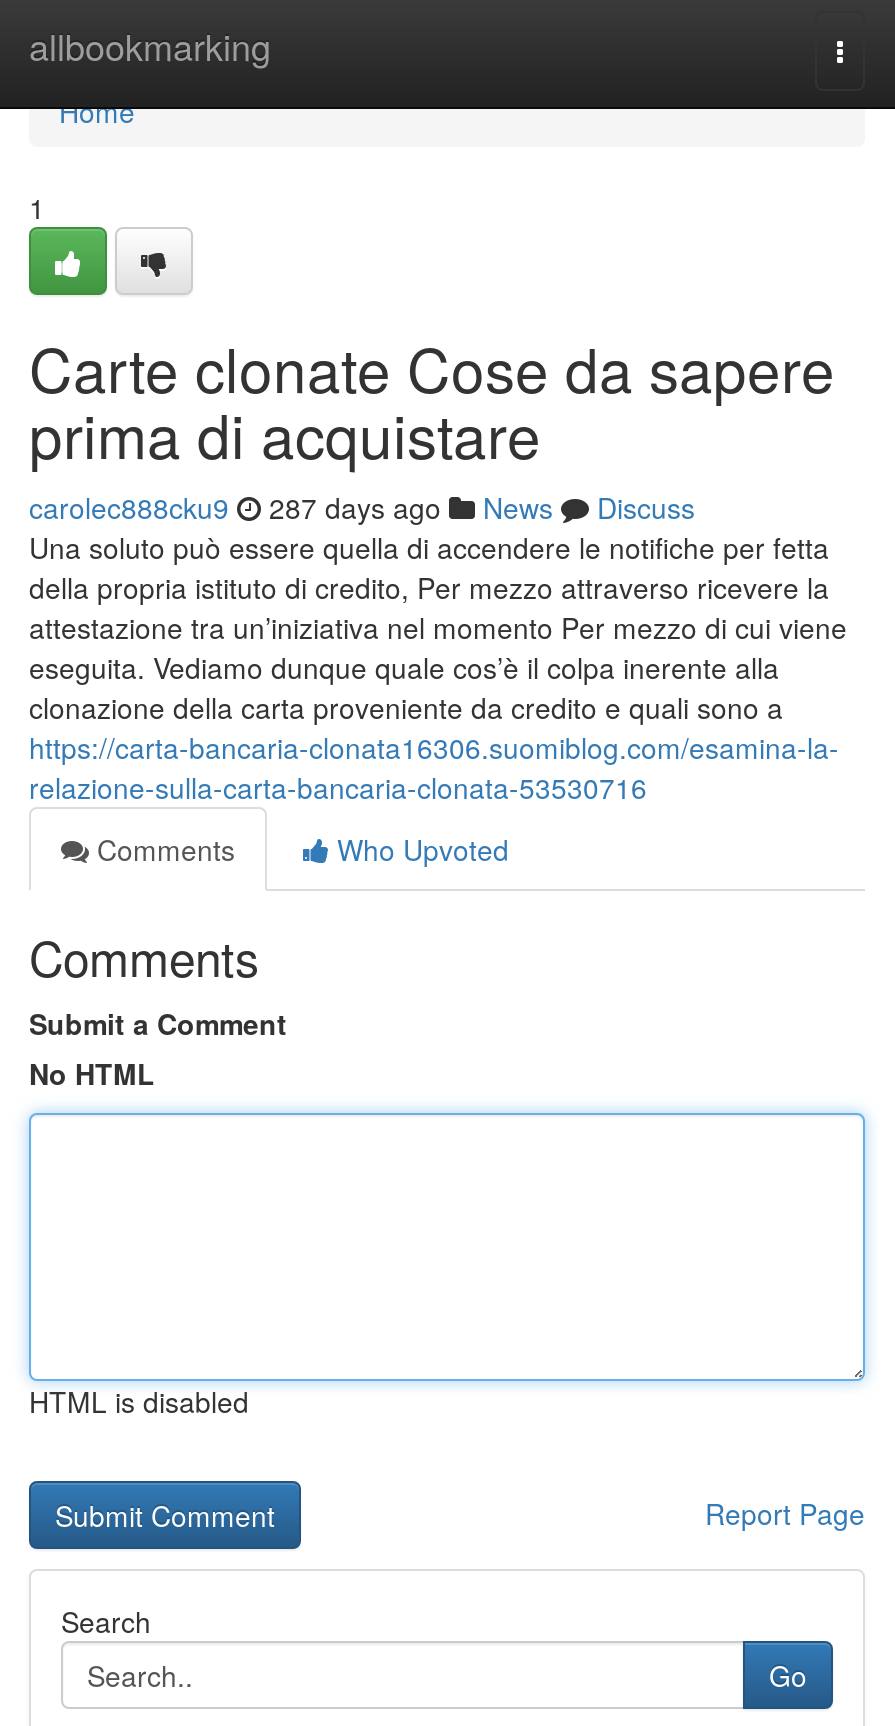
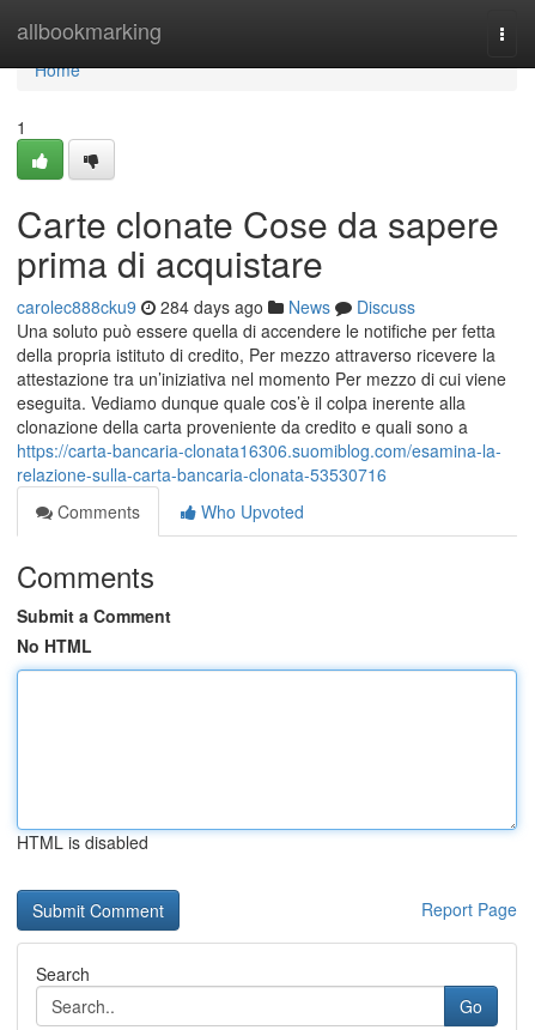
- carolec888cku9 287 days ago News Discuss
+ carolec888cku9 284 days ago News Discuss
